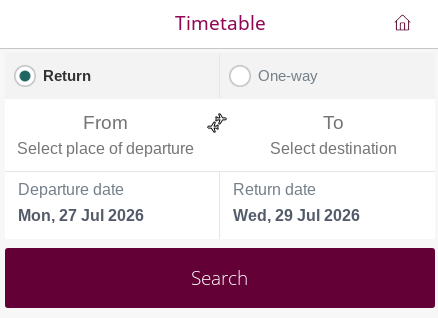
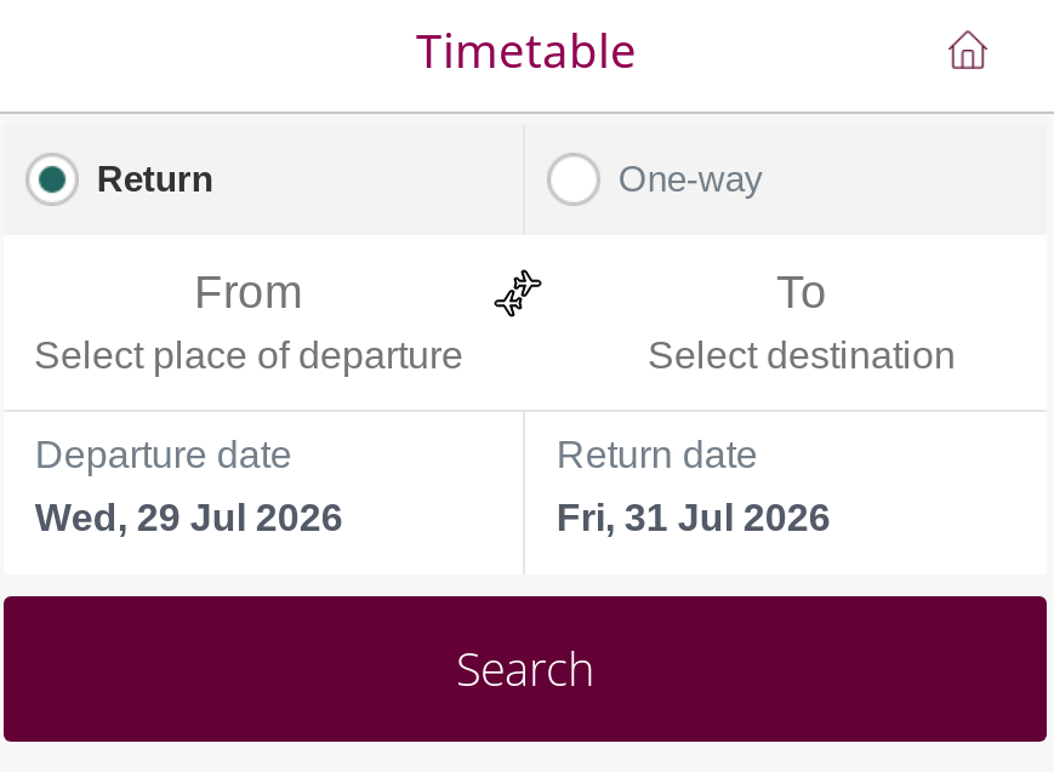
- Mon, 27 Jul 2026
+ Wed, 29 Jul 2026

- Wed, 29 Jul 2026
+ Fri, 31 Jul 2026
